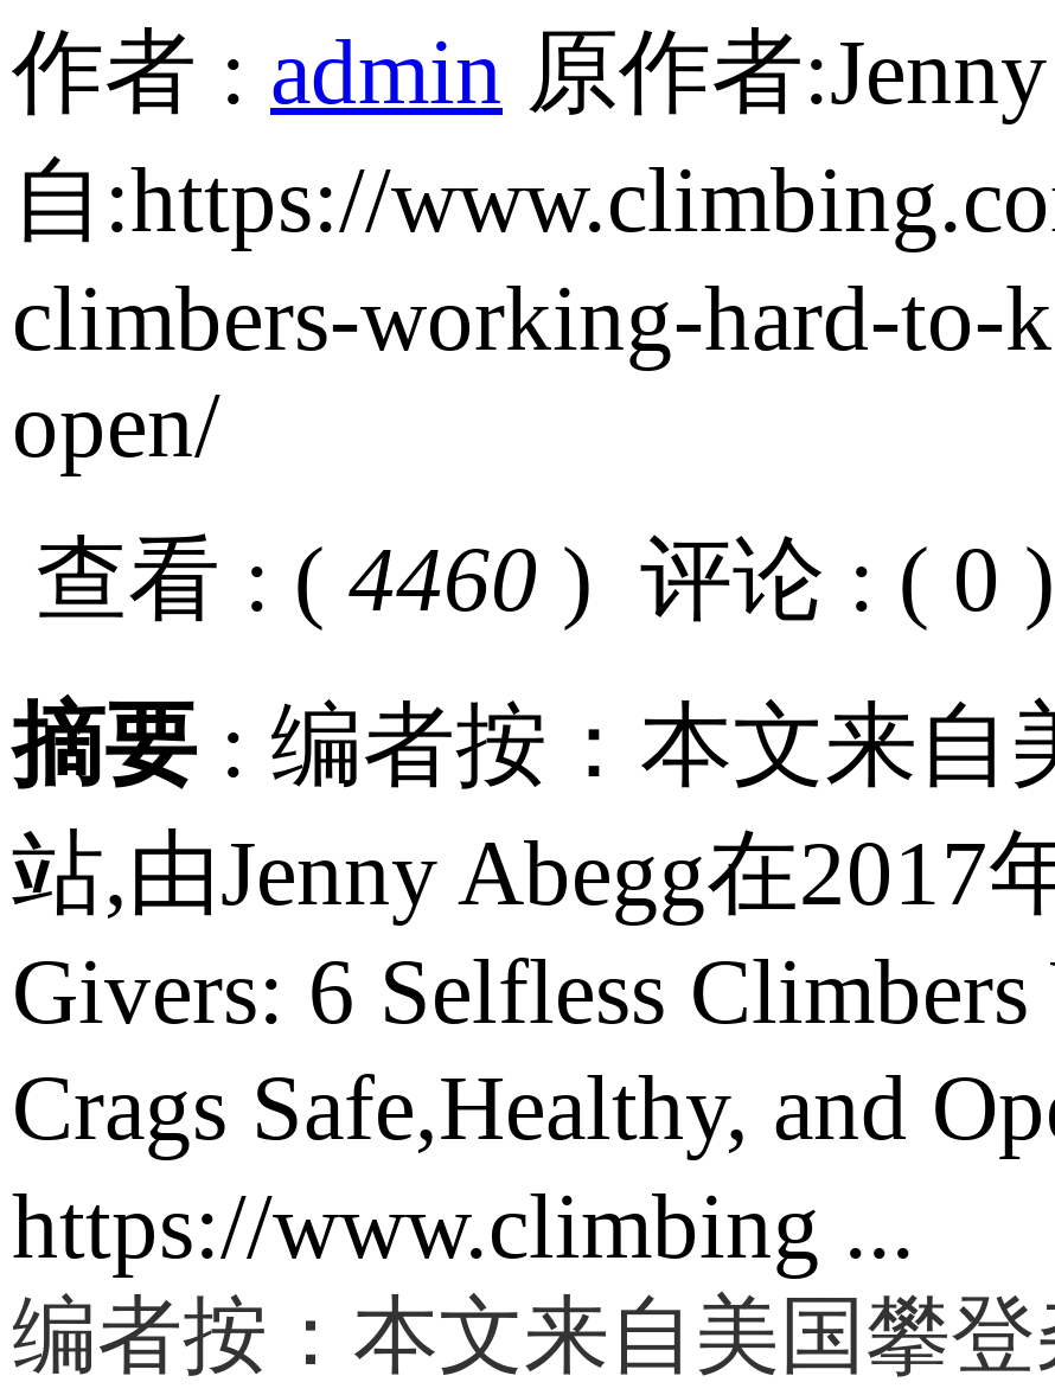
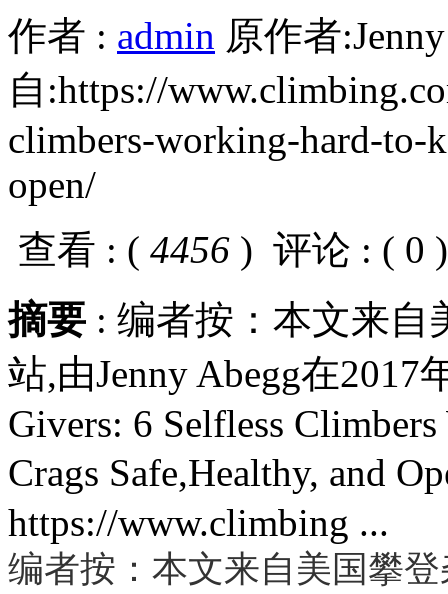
- 查看 : (4460) 评论 : ( 0 )
+ 查看 : (4456) 评论 : ( 0 )
